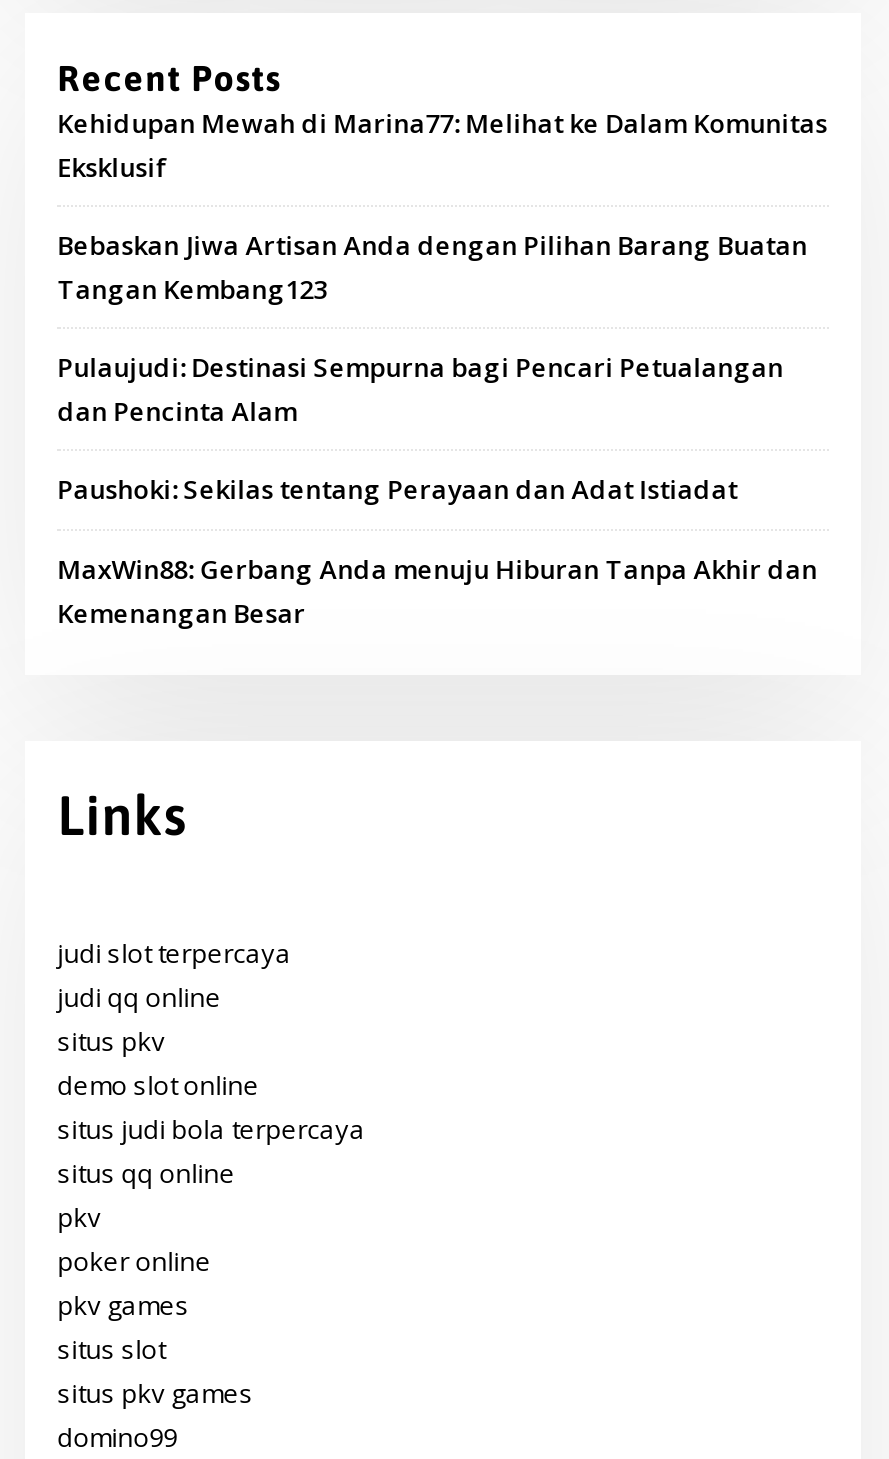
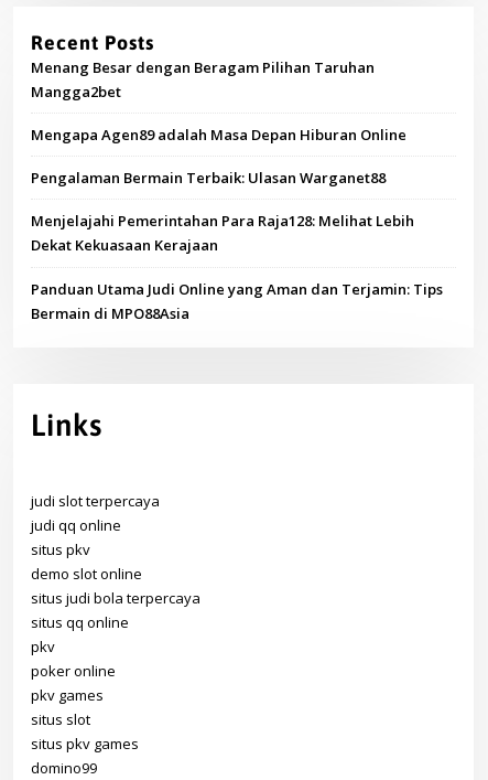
- Kehidupan Mewah di Marina77: Melihat ke Dalam Komunitas
- Eksklusif
+ Menang Besar dengan Beragam Pilihan Taruhan
+ Mangga2bet

- Bebaskan Jiwa Artisan Anda dengan Pilihan Barang Buatan
- Tangan Kembang123
+ Mengapa Agen89 adalah Masa Depan Hiburan Online

- Pulaujudi: Destinasi Sempurna bagi Pencari Petualangan
- dan Pencinta Alam
+ Pengalaman Bermain Terbaik: Ulasan Warganet88

- Paushoki: Sekilas tentang Perayaan dan Adat Istiadat
+ Menjelajahi Pemerintahan Para Raja128: Melihat Lebih
+ Dekat Kekuasaan Kerajaan

- MaxWin88: Gerbang Anda menuju Hiburan Tanpa Akhir dan
- Kemenangan Besar
+ Panduan Utama Judi Online yang Aman dan Terjamin: Tips
+ Bermain di MPO88Asia
